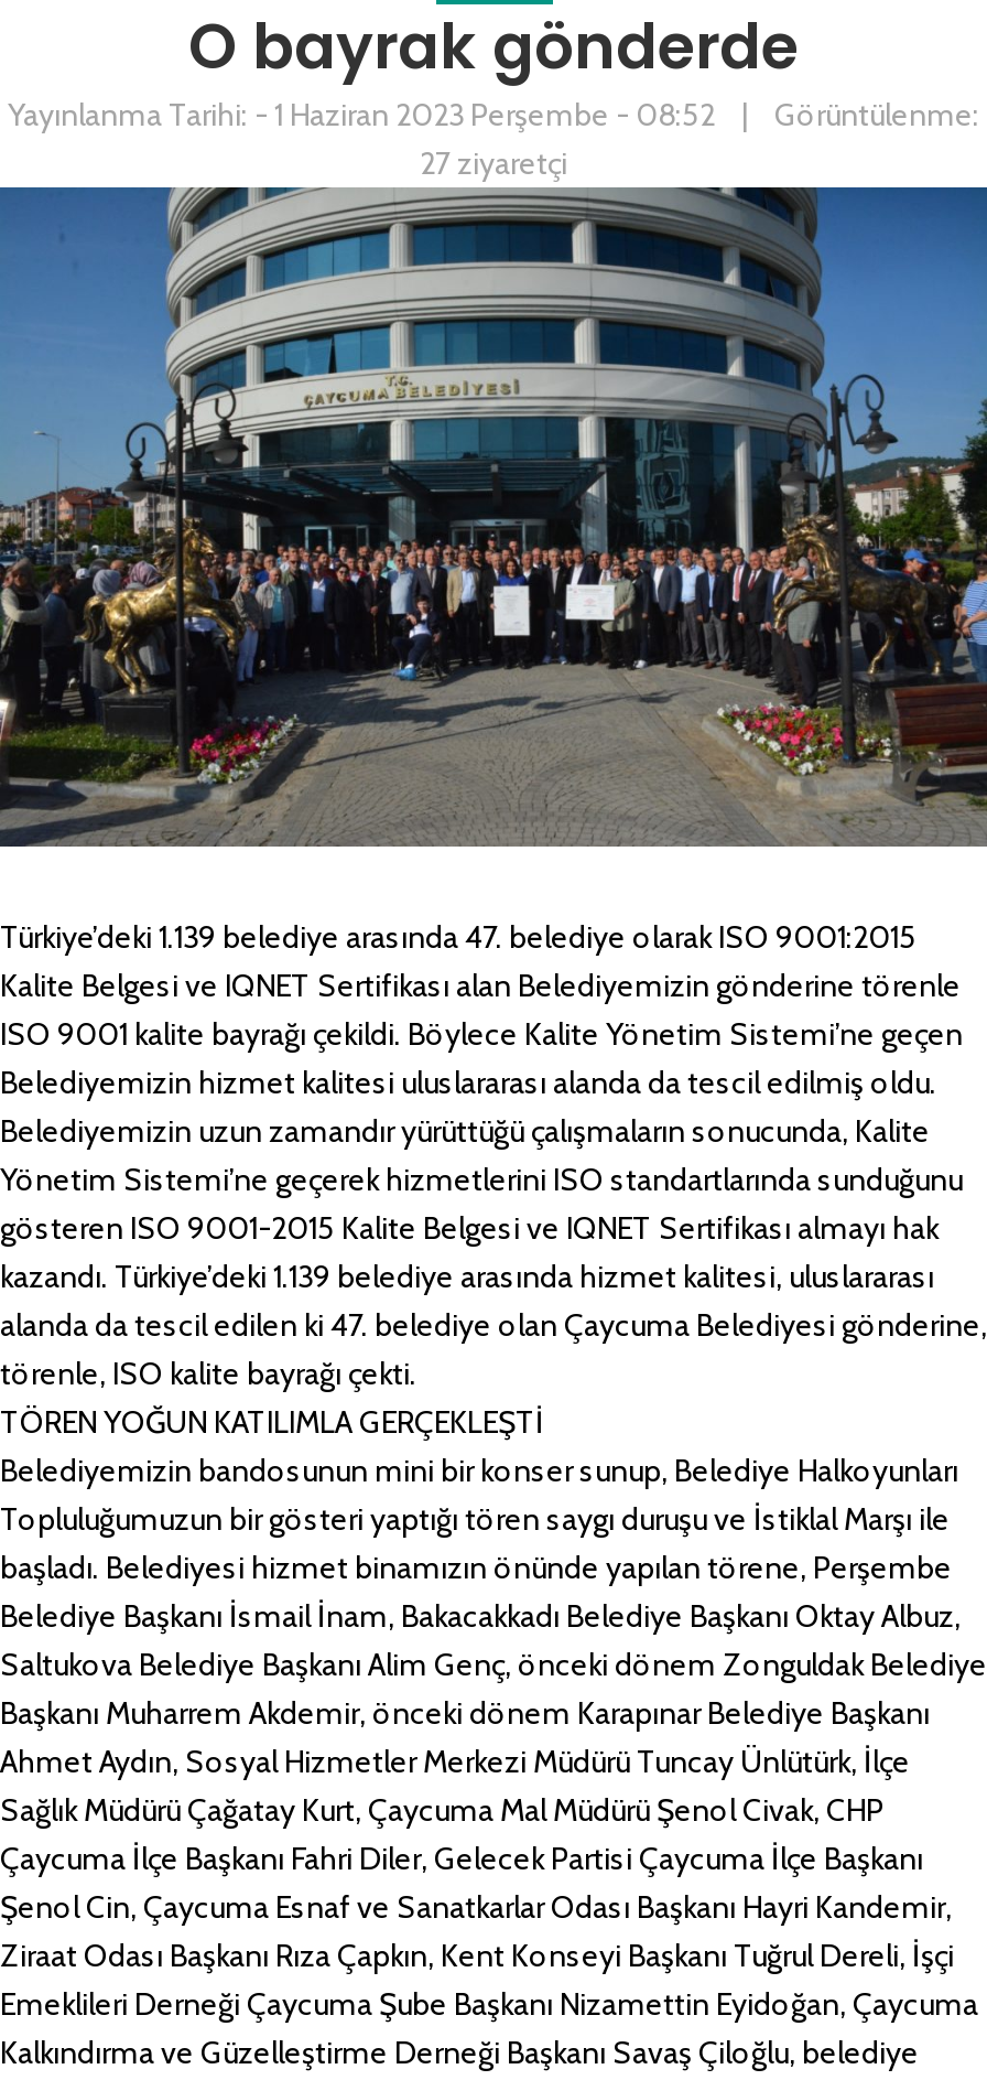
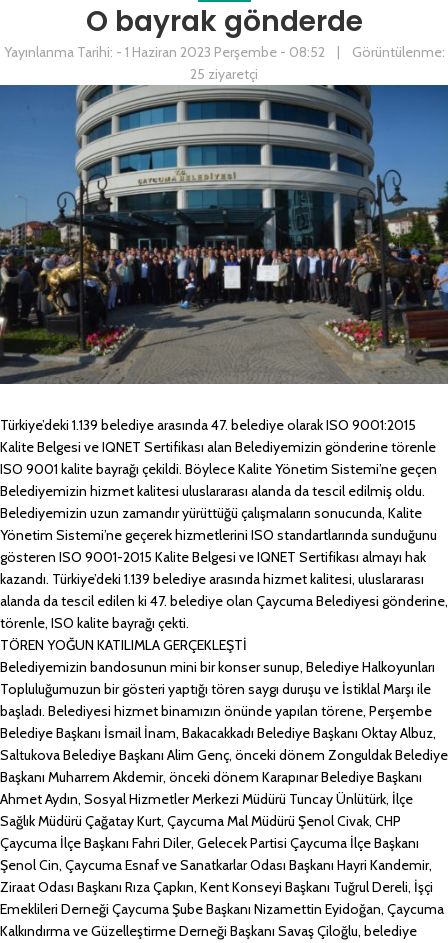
- 27 ziyaretçi
+ 25 ziyaretçi
